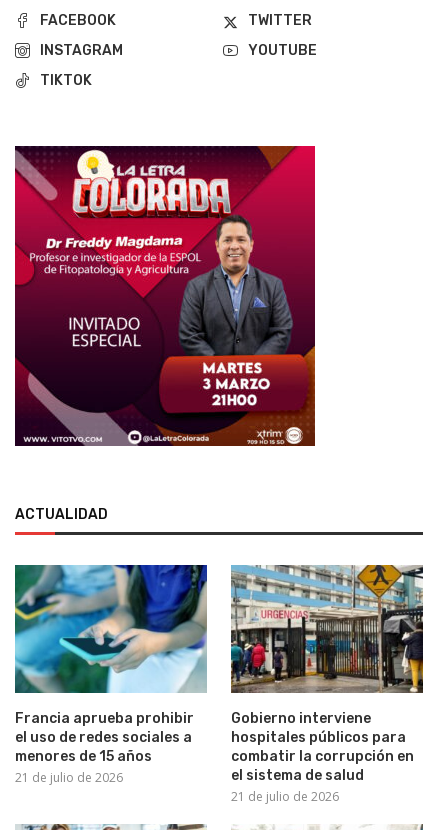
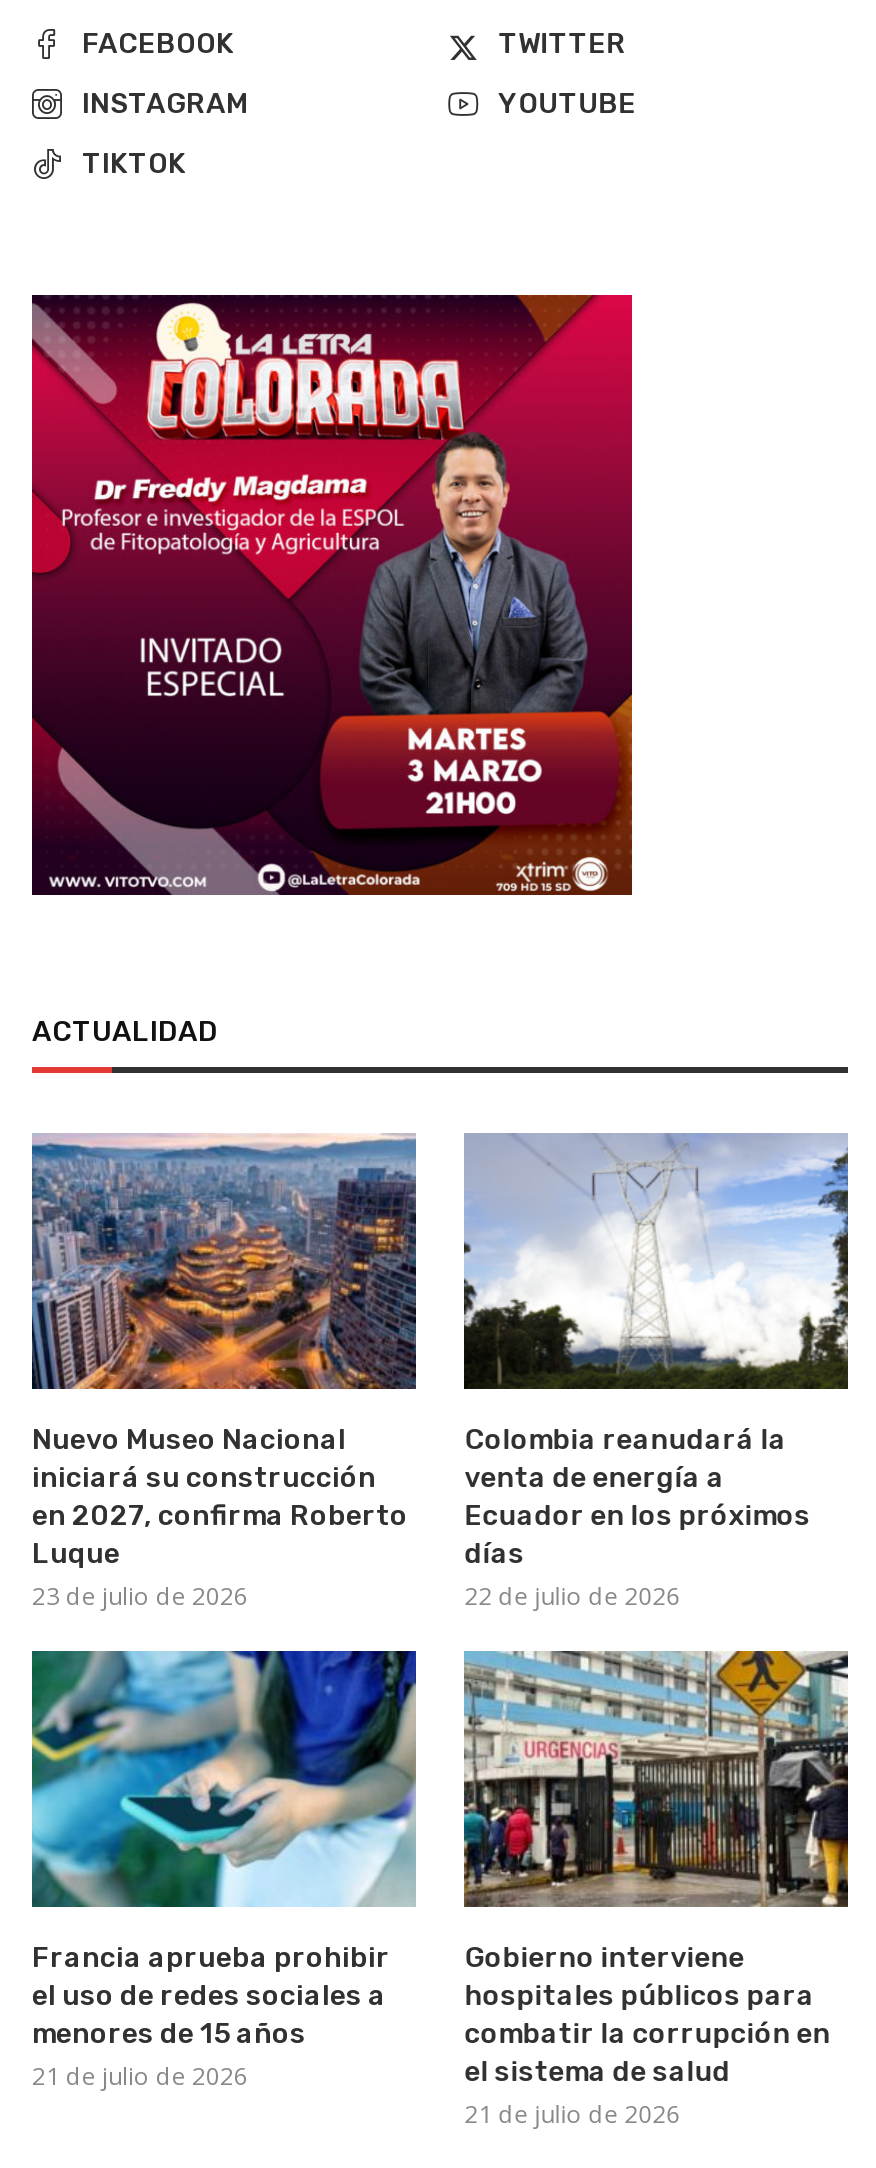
+ [image]
+ Nuevo Museo Nacional
+ iniciará su construcción
+ en 2027, confirma Roberto
+ Luque
+ 23 de julio de 2026

+ [image]
+ Colombia reanudará la
+ venta de energía a
+ Ecuador en los próximos
+ días
+ 22 de julio de 2026
